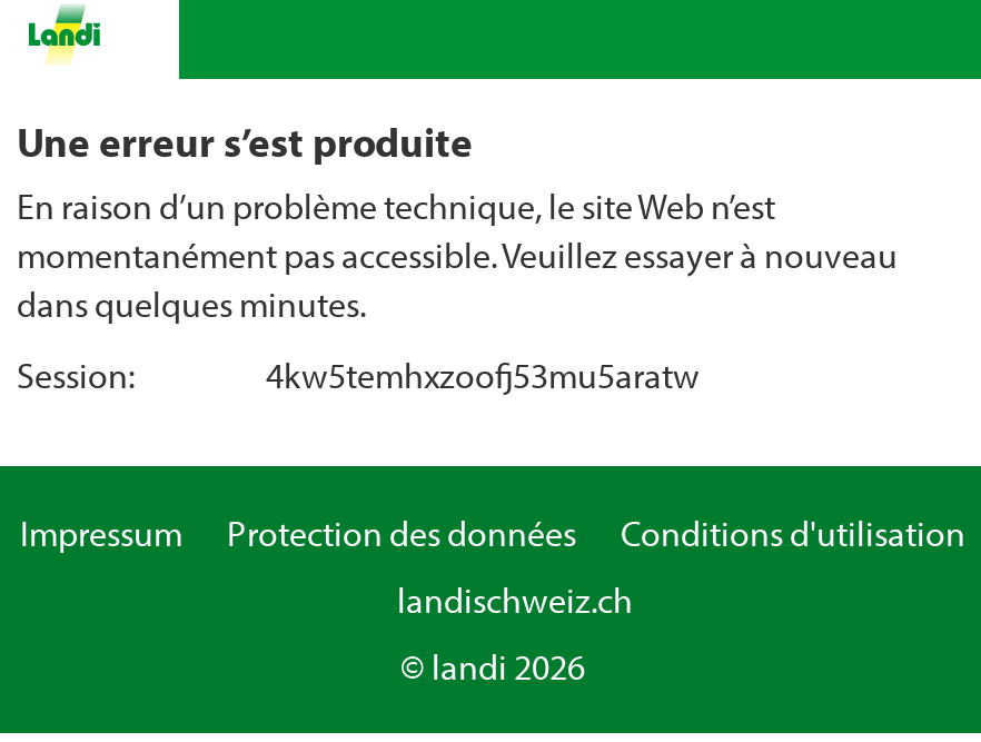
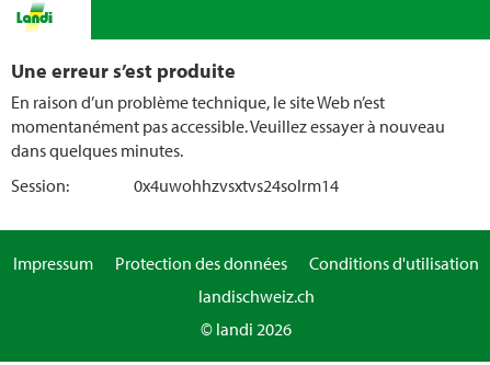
- 4kw5temhxzoofj53mu5aratw
+ 0x4uwohhzvsxtvs24solrm14
